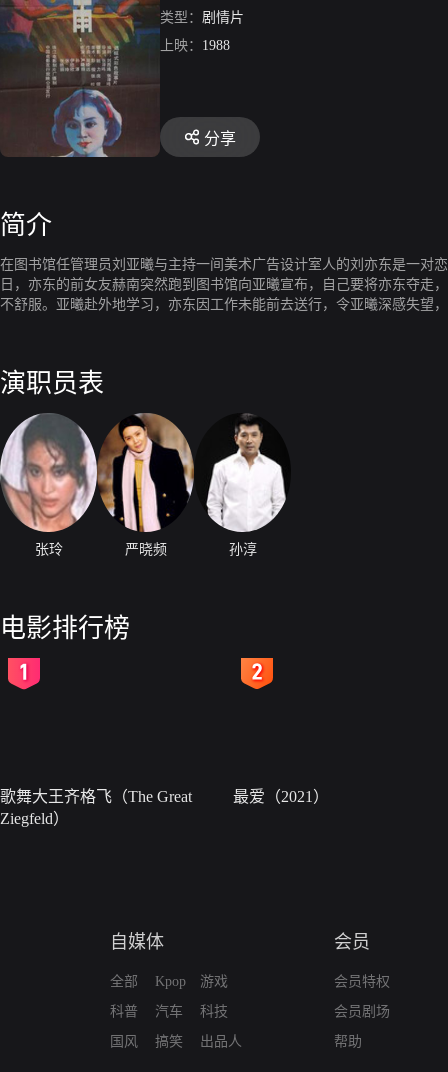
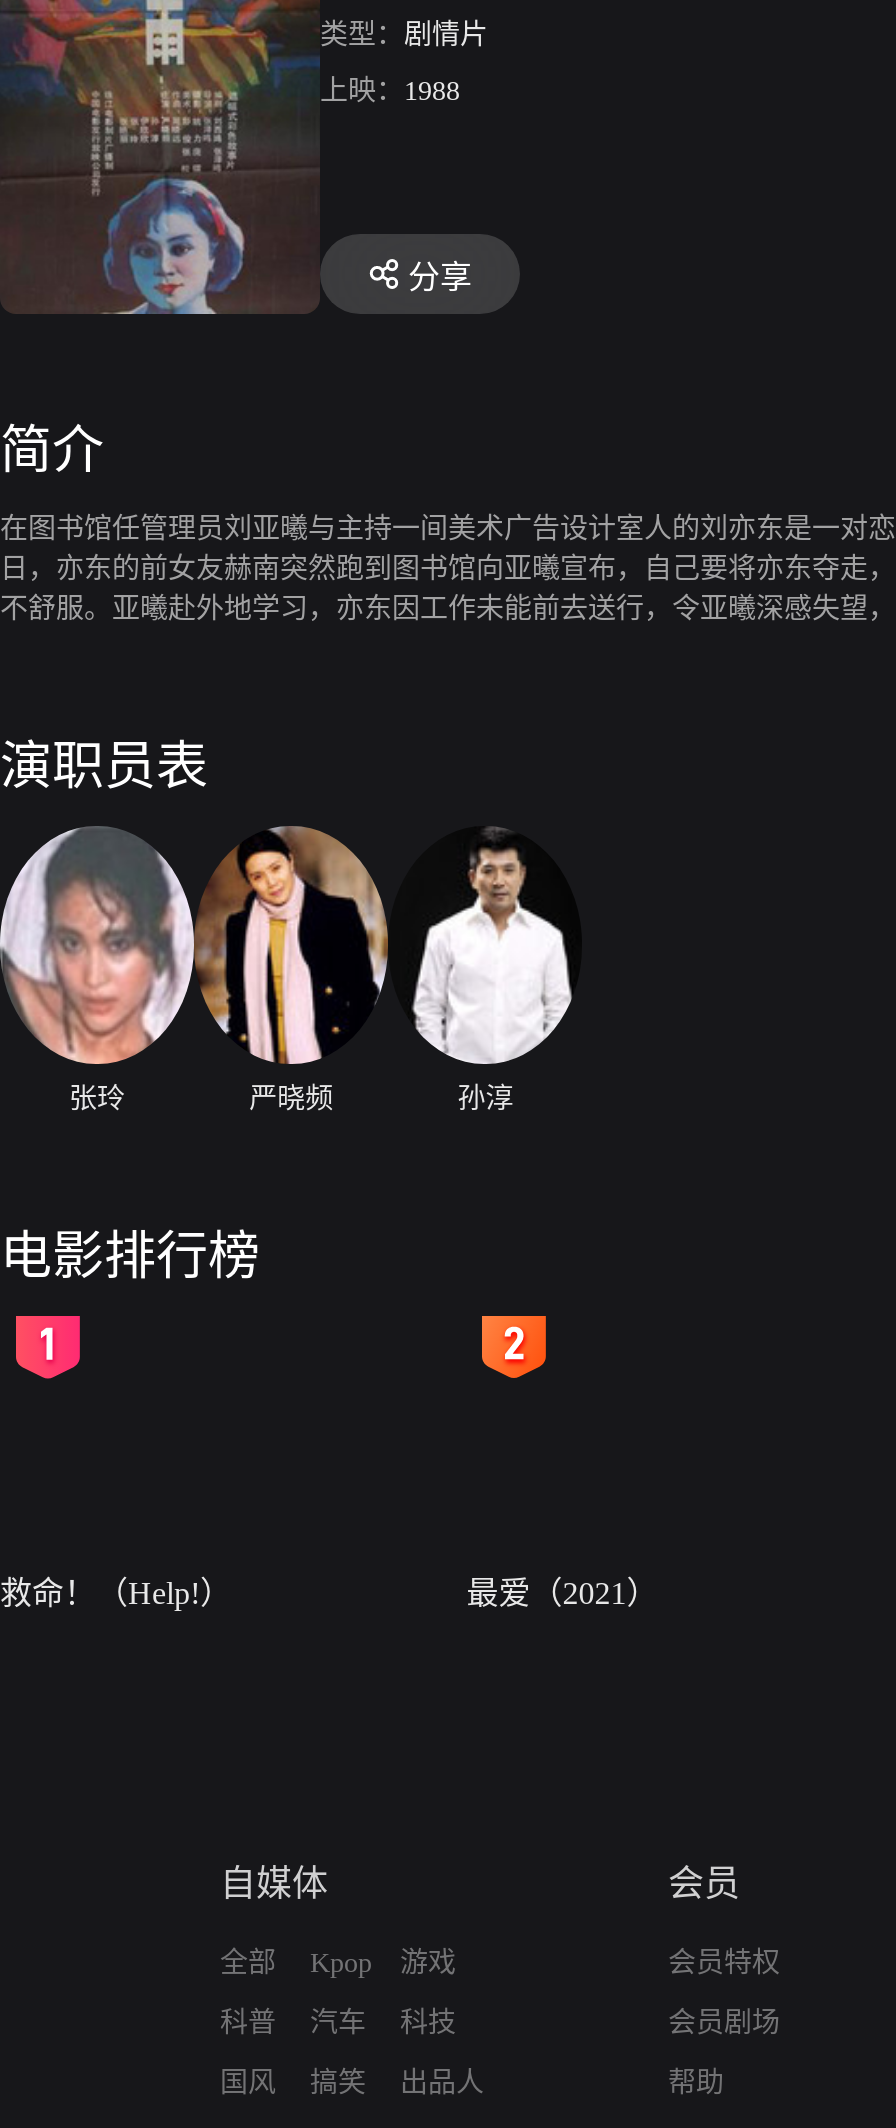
- 歌舞大王齐格飞（The Great
- Ziegfeld）
+ 救命！（Help!）
